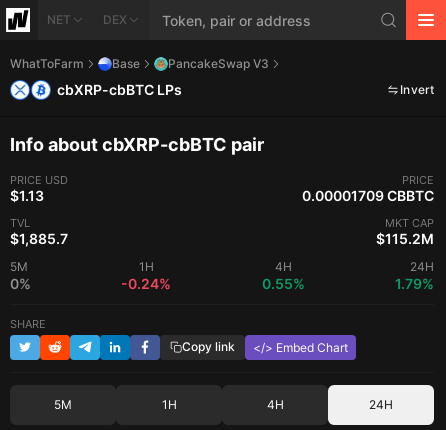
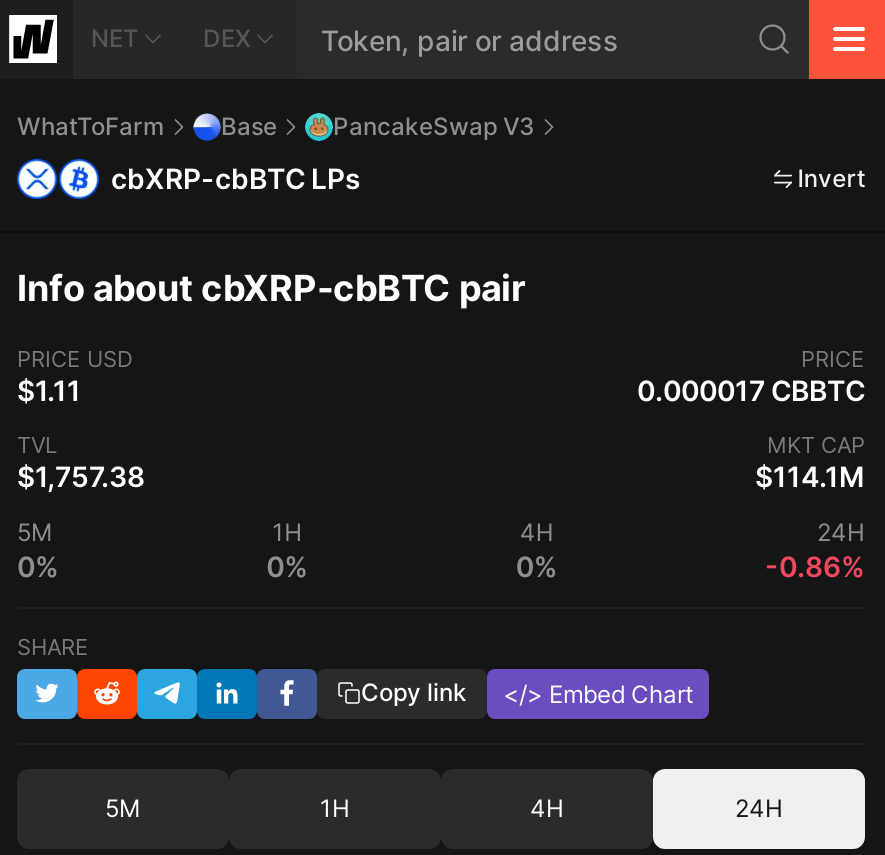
- $1.13
+ $1.11

- 0.00001709 CBBTC
+ 0.000017 CBBTC

- $1,885.7
+ $1,757.38

- $115.2M
+ $114.1M

- -0.24%
+ 0%

- 0.55%
+ 0%

- 1.79%
+ -0.86%
